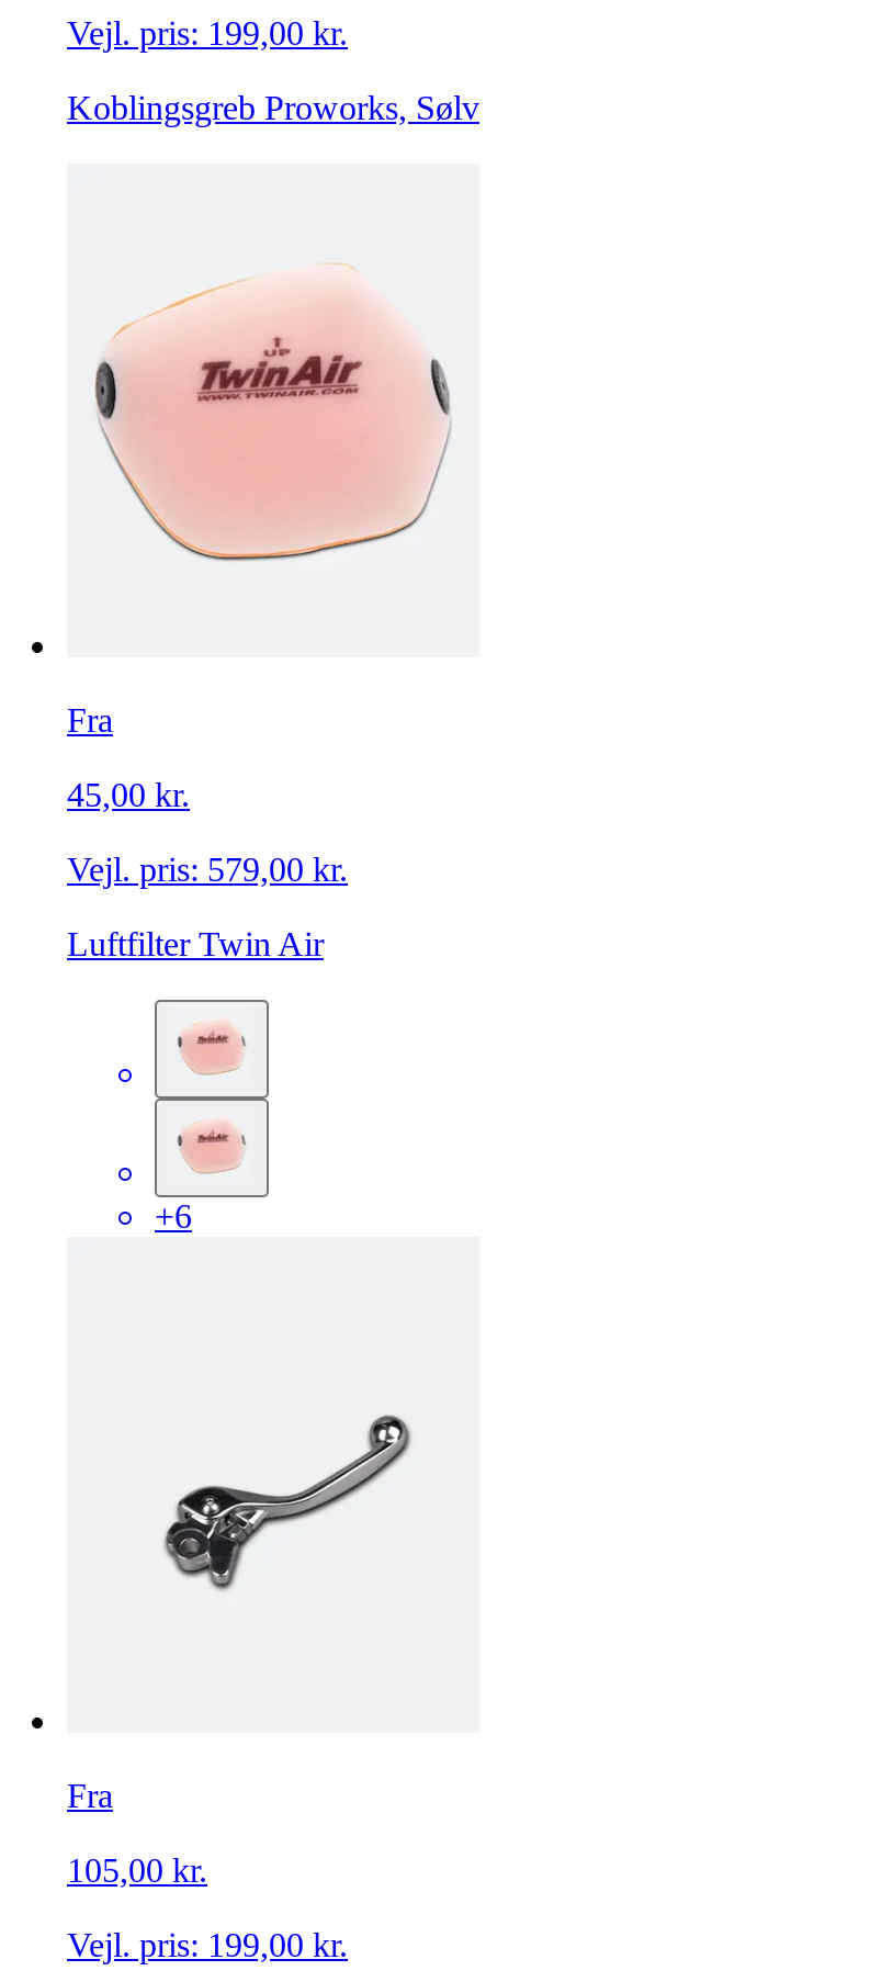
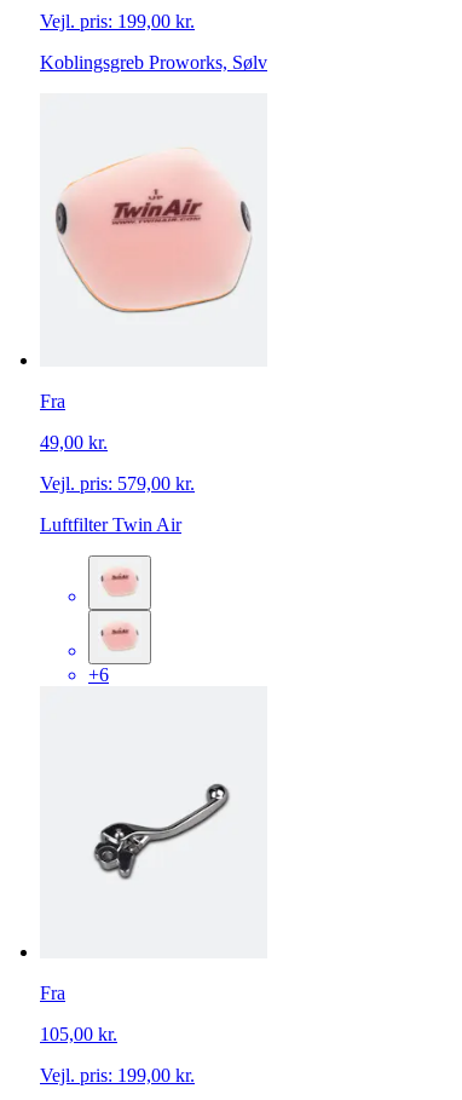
- 45,00 kr.
+ 49,00 kr.
